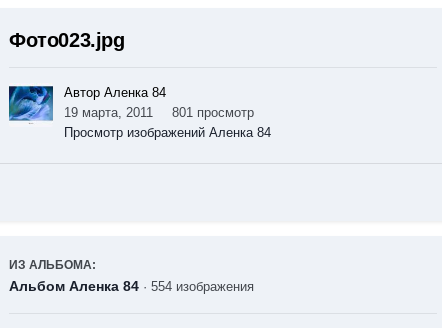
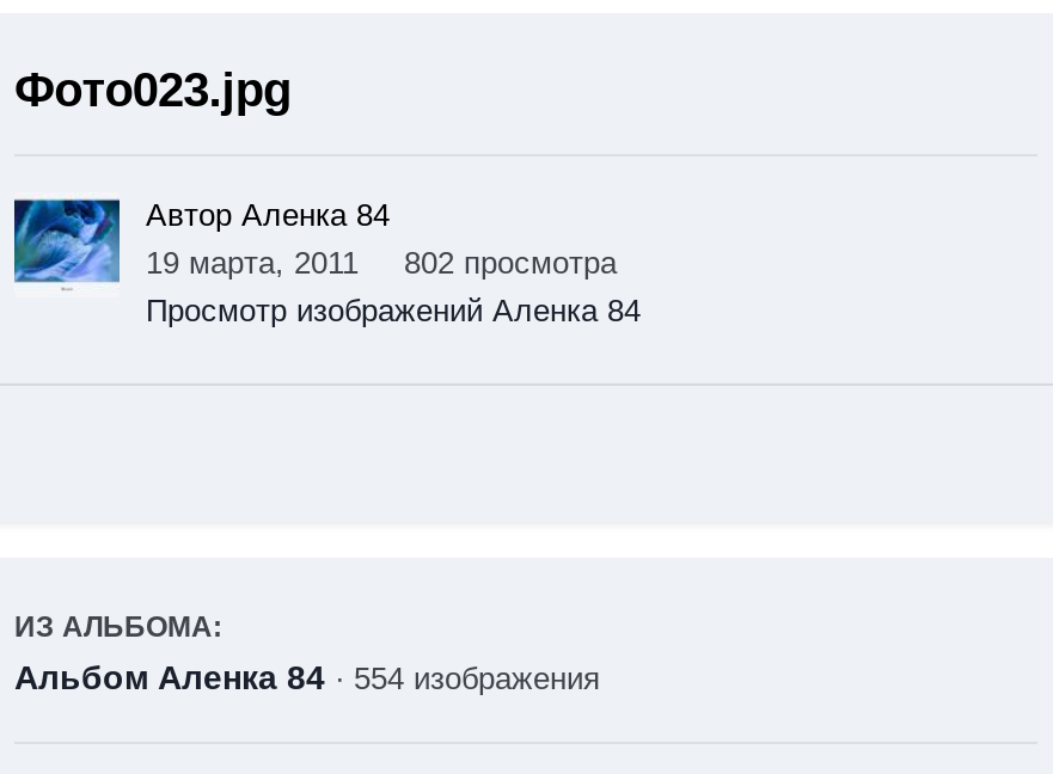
- 19 марта, 2011 801 просмотр
+ 19 марта, 2011 802 просмотра
